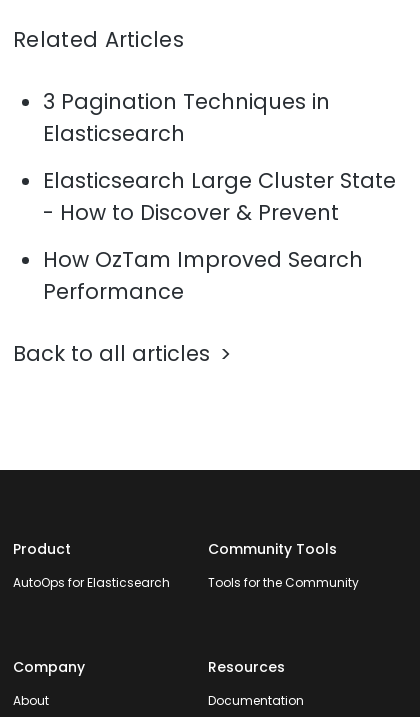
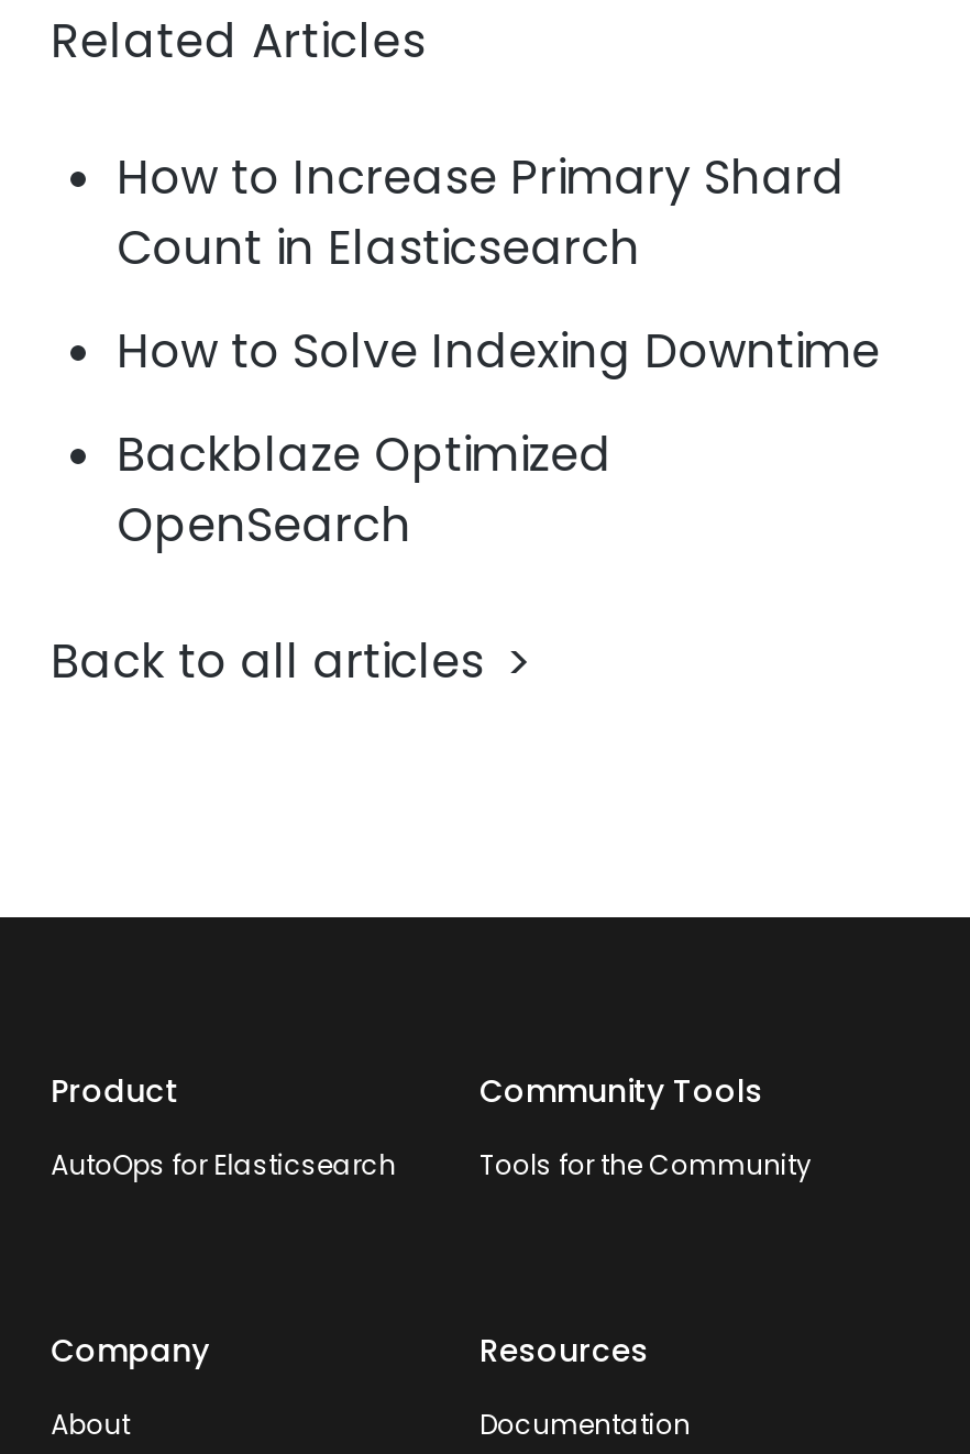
- 3 Pagination Techniques in
- Elasticsearch
+ How to Increase Primary Shard
+ Count in Elasticsearch

- Elasticsearch Large Cluster State
- - How to Discover & Prevent
+ How to Solve Indexing Downtime

- How OzTam Improved Search
- Performance
+ Backblaze Optimized
+ OpenSearch
